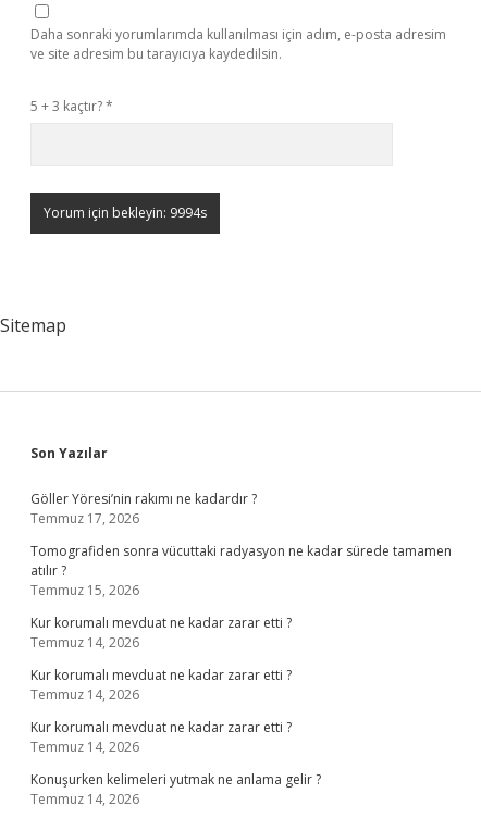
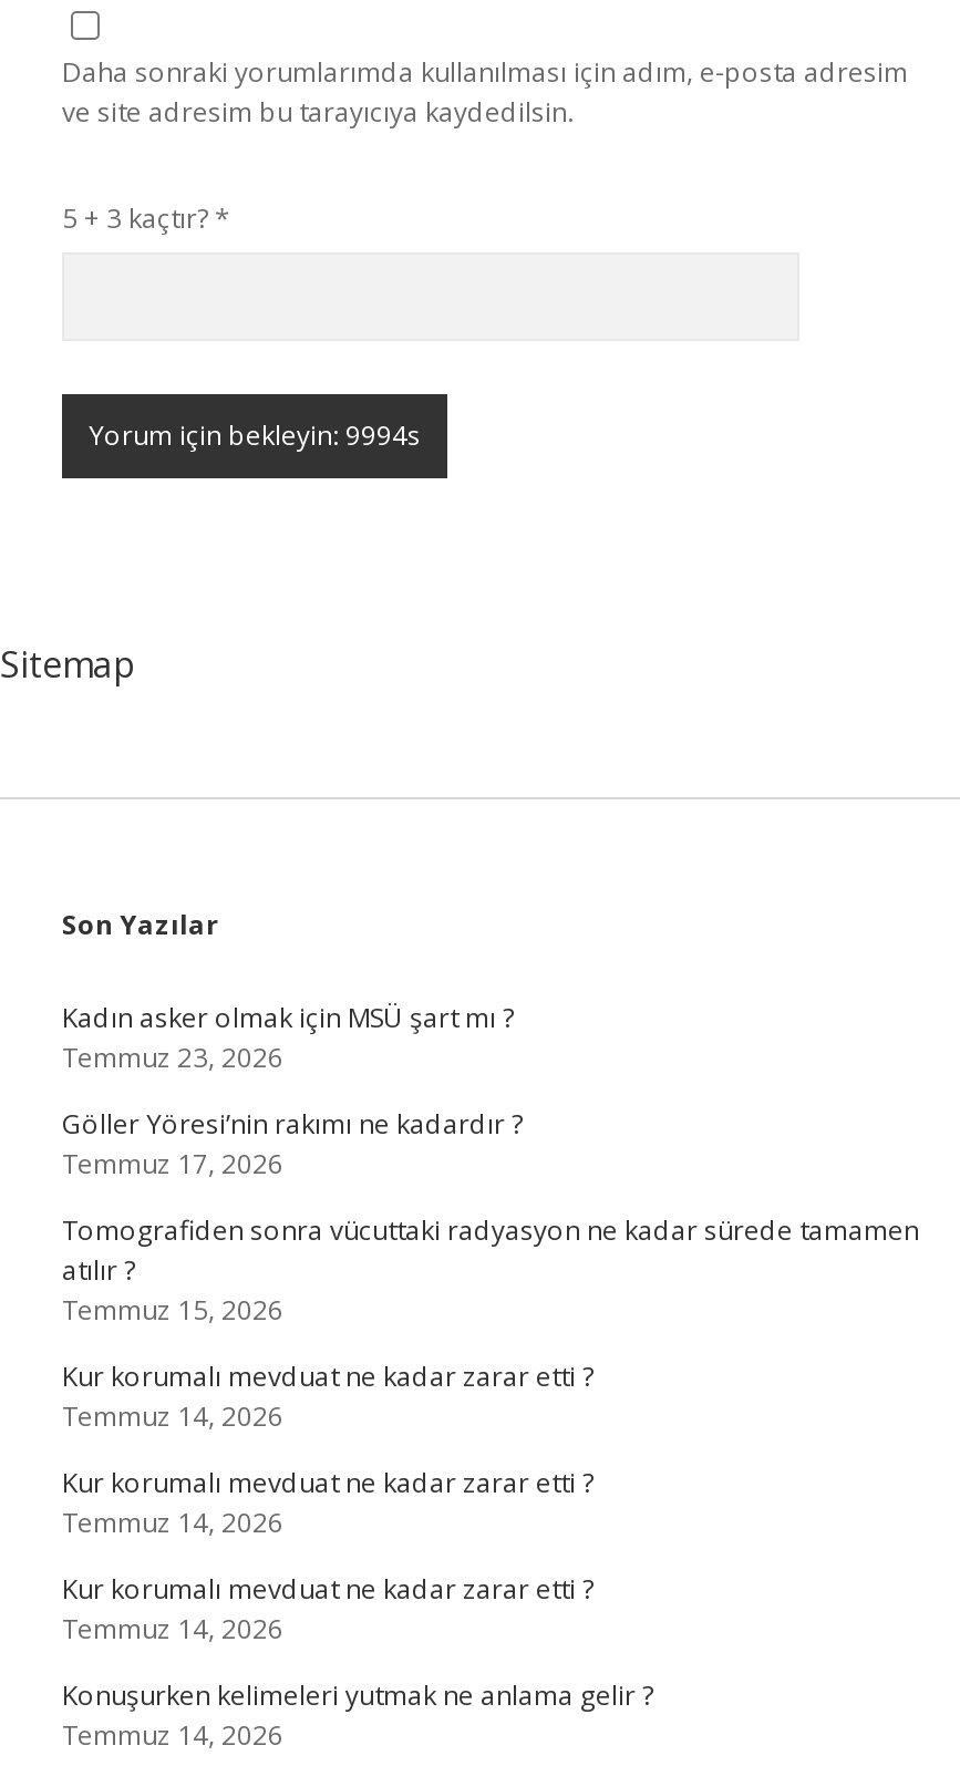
+ Kadın asker olmak için MSÜ şart mı ?
+ Temmuz 23, 2026
